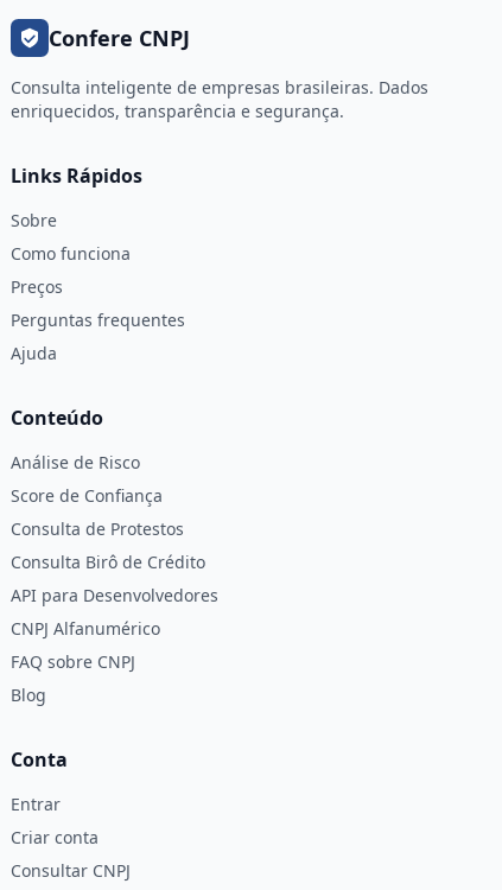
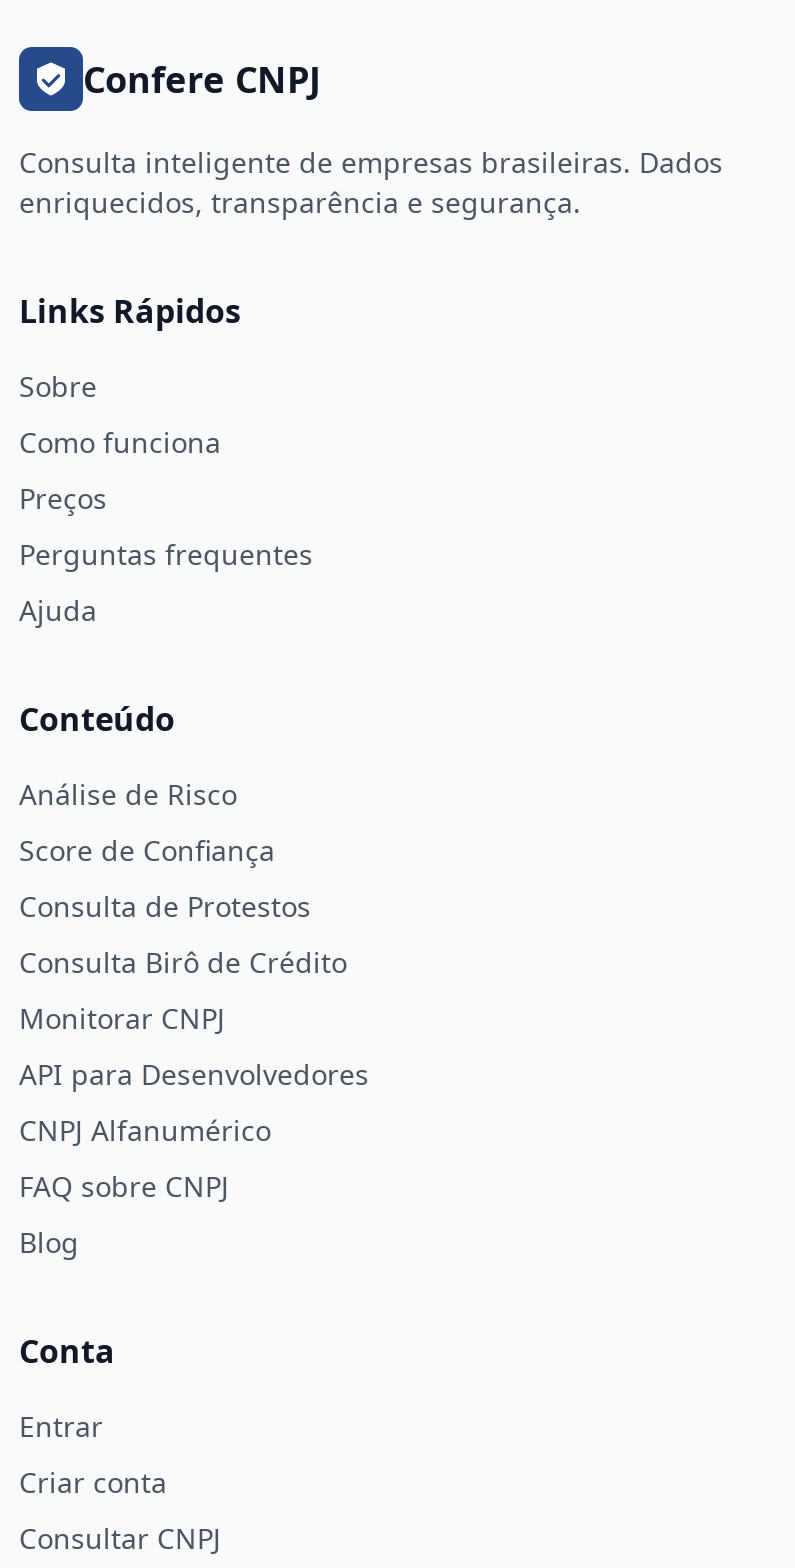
+ Monitorar CNPJ
